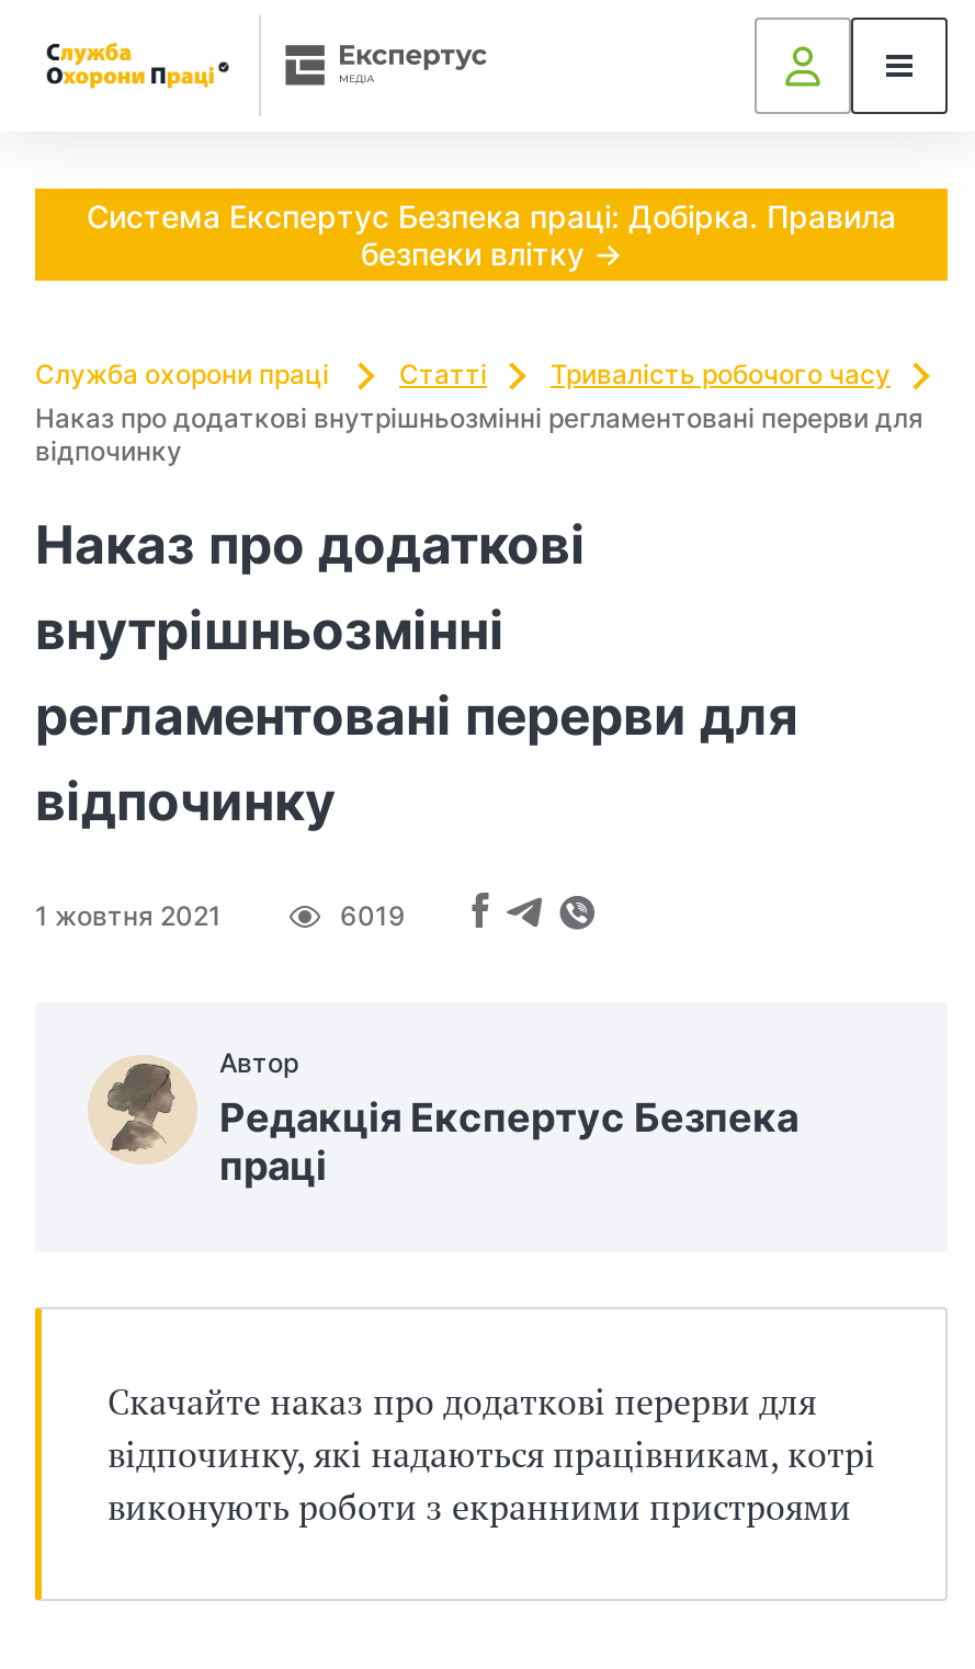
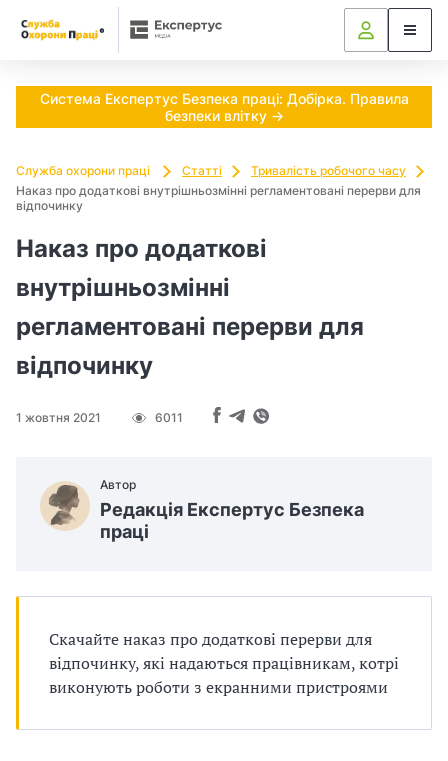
- 6019
+ 6011
